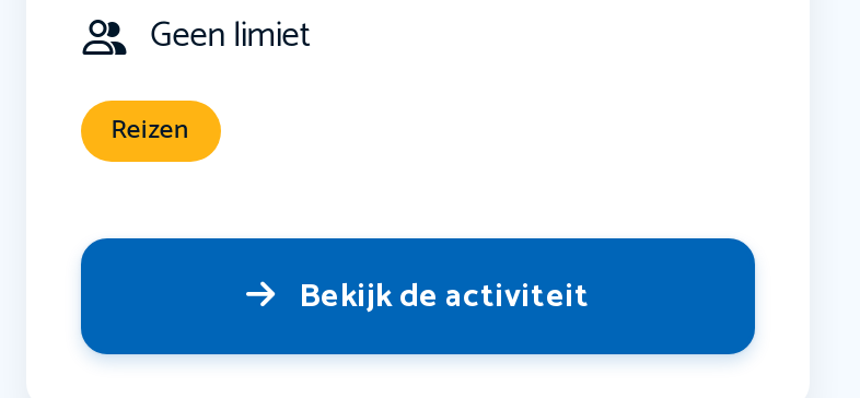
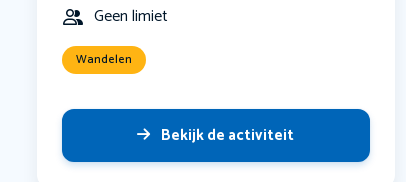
- Reizen
+ Wandelen
